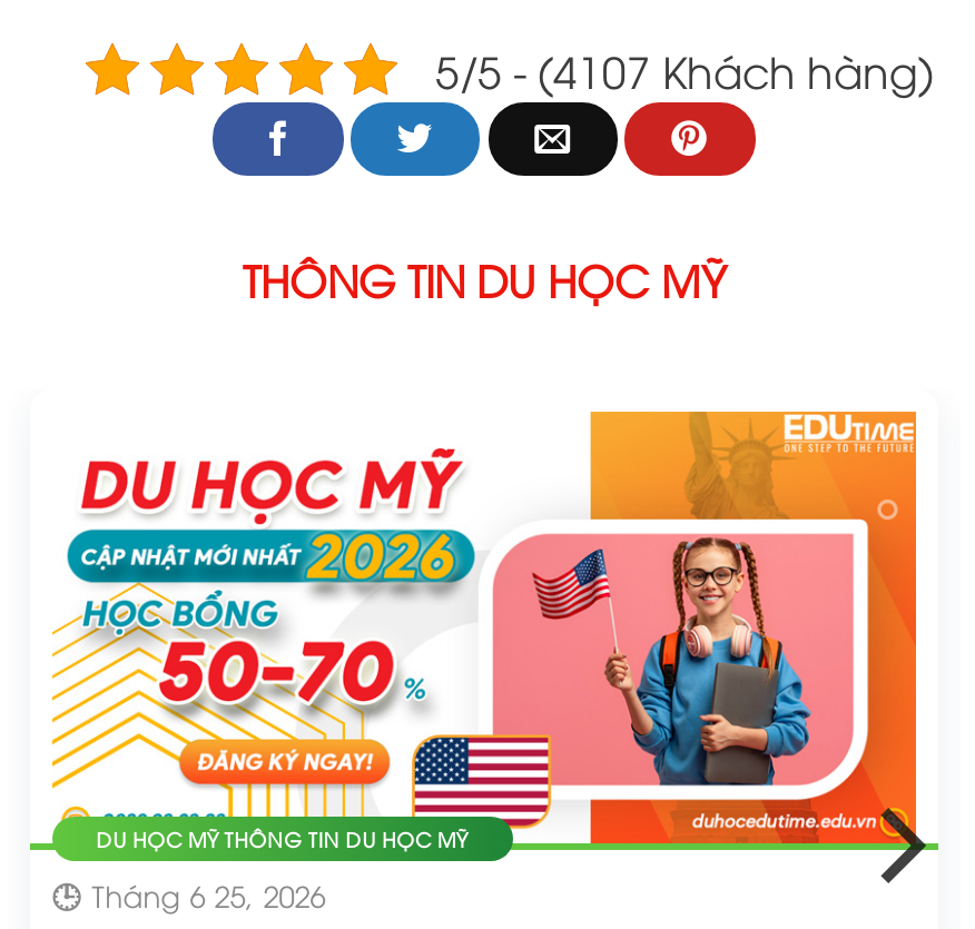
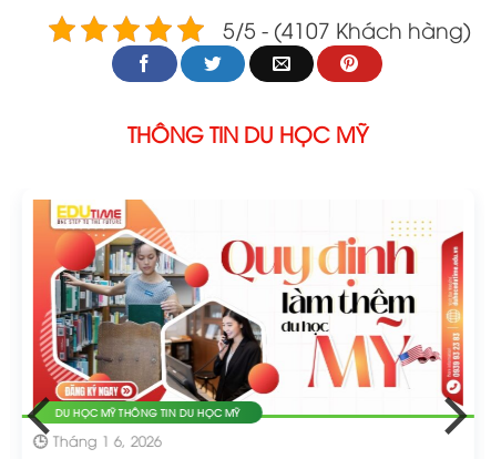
- [image]
+ [image]
